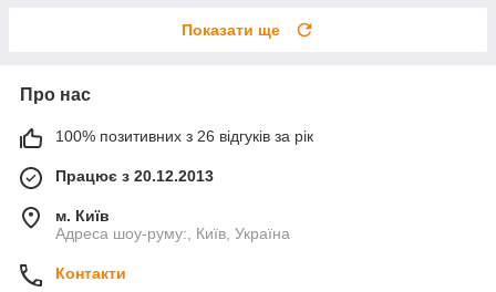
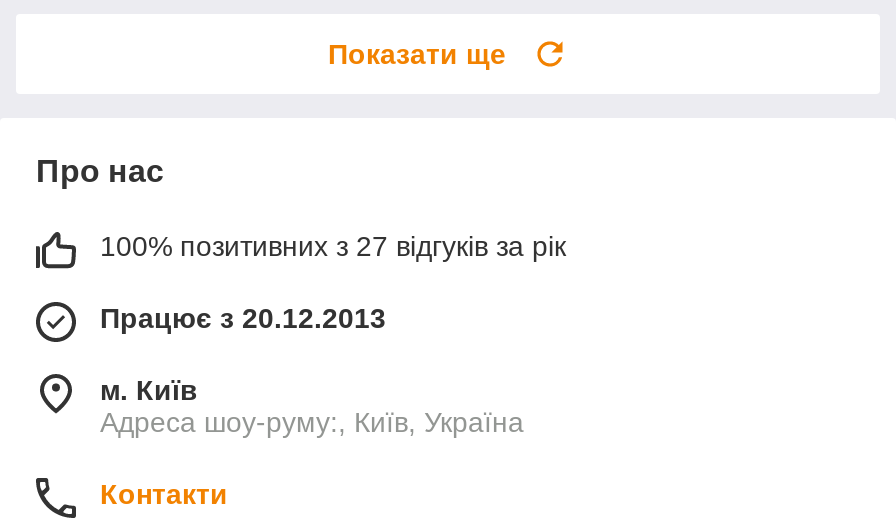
- 100% позитивних з 26 відгуків за рік
+ 100% позитивних з 27 відгуків за рік
